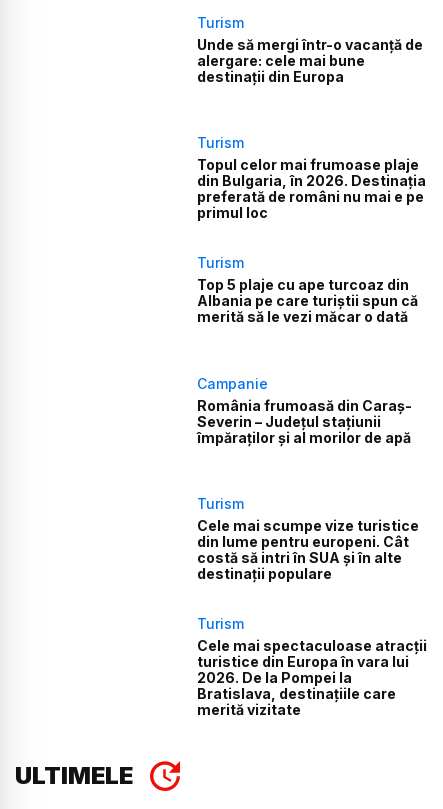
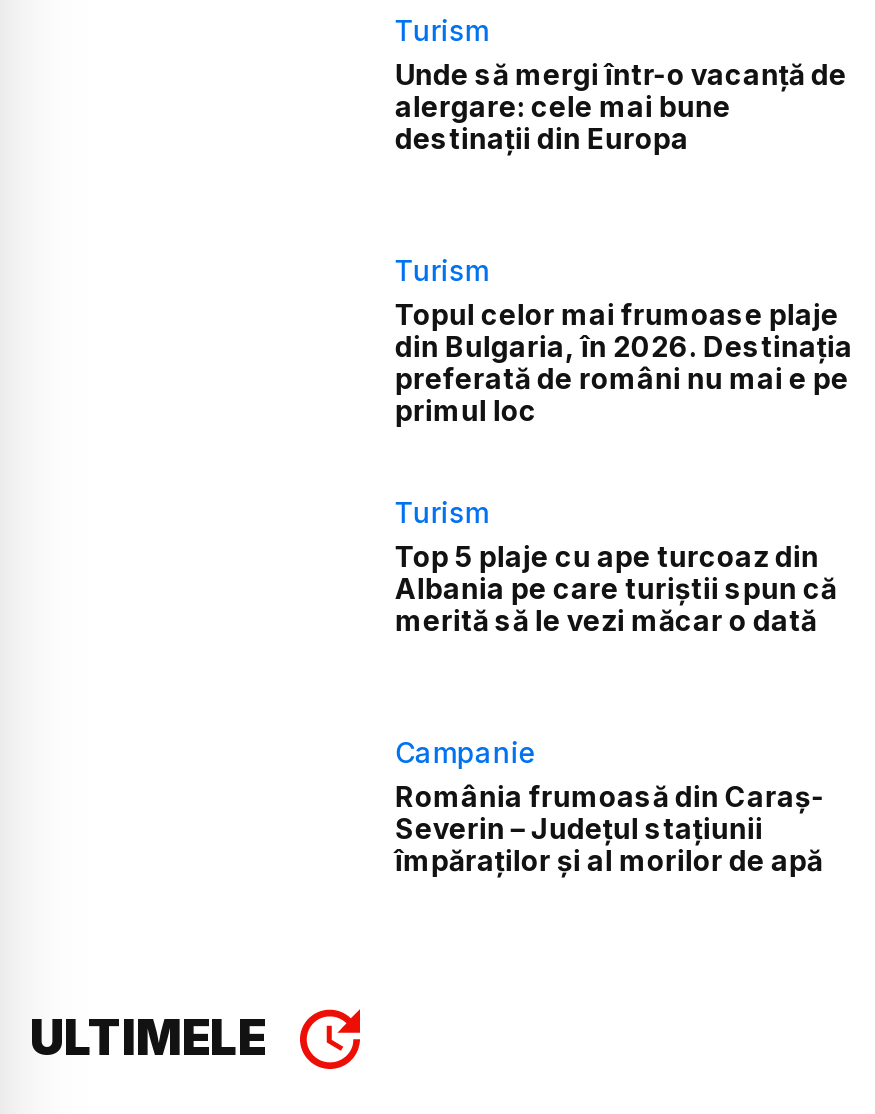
- Turism
- Cele mai scumpe vize turistice
- din lume pentru europeni. Cât
- costă să intri în SUA și în alte
- destinații populare
- Turism
- Cele mai spectaculoase atracții
- turistice din Europa în vara lui
- 2026. De la Pompei la
- Bratislava, destinațiile care
- merită vizitate
